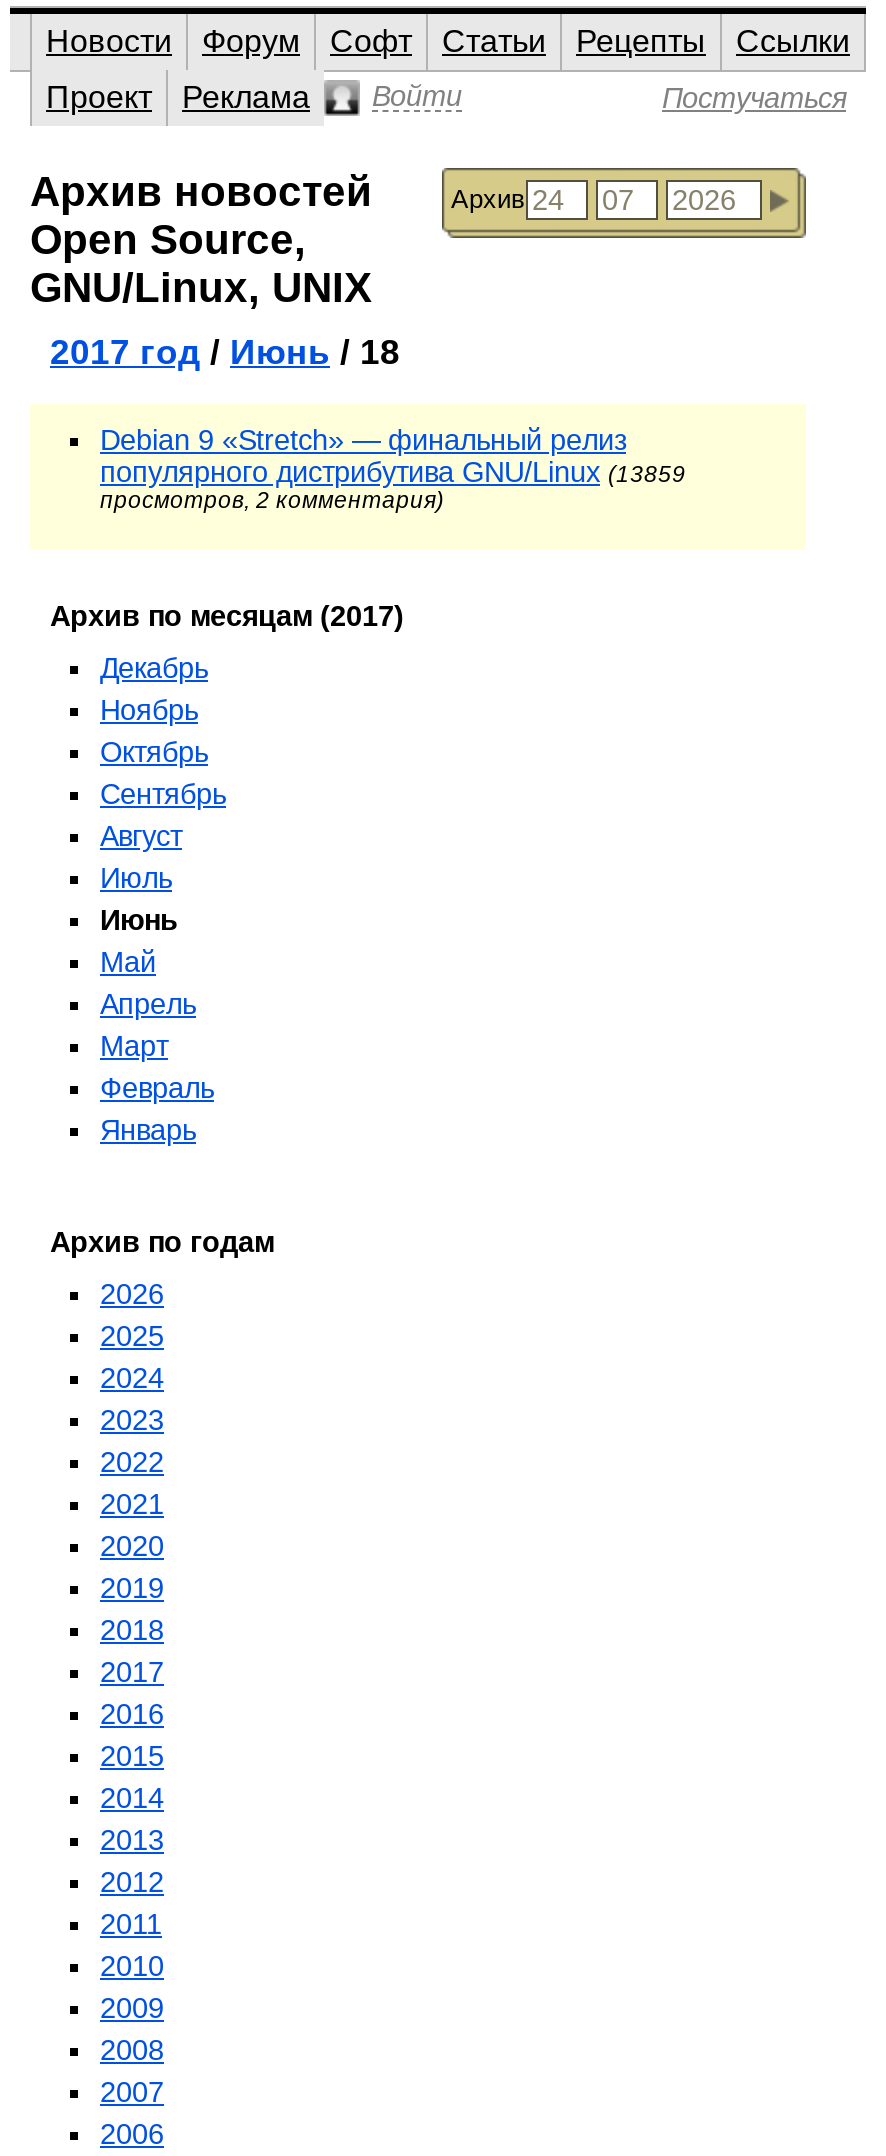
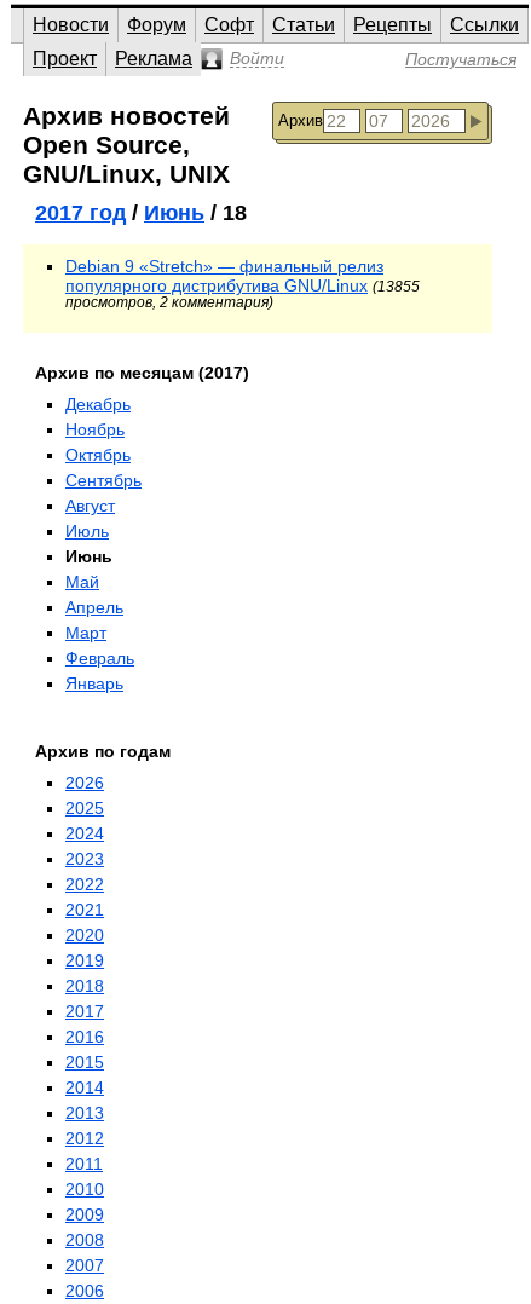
- популярного дистрибутива GNU/Linux (13859
+ популярного дистрибутива GNU/Linux (13855
